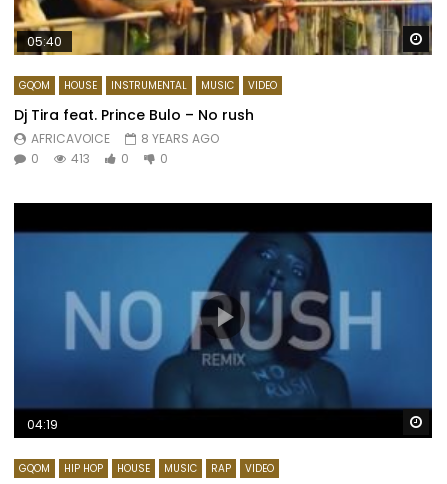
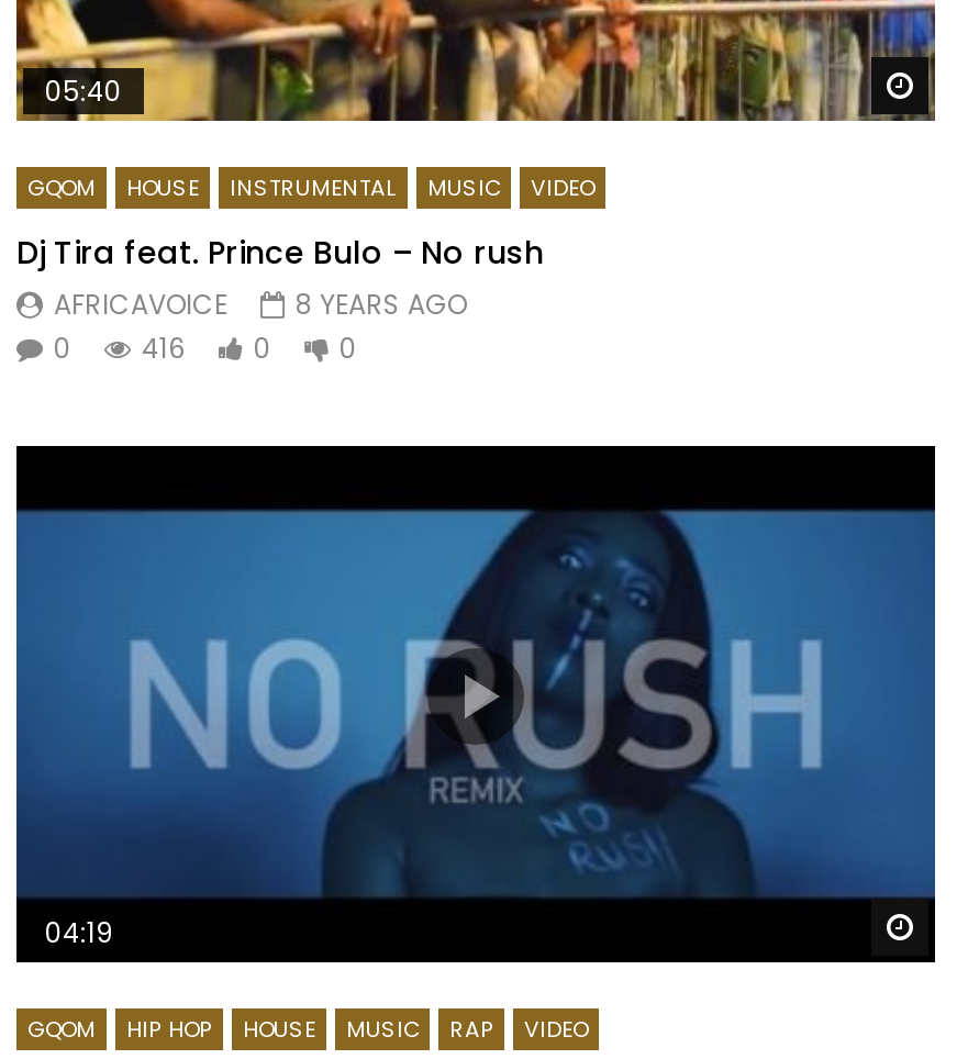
- 0 413 0 0
+ 0 416 0 0
